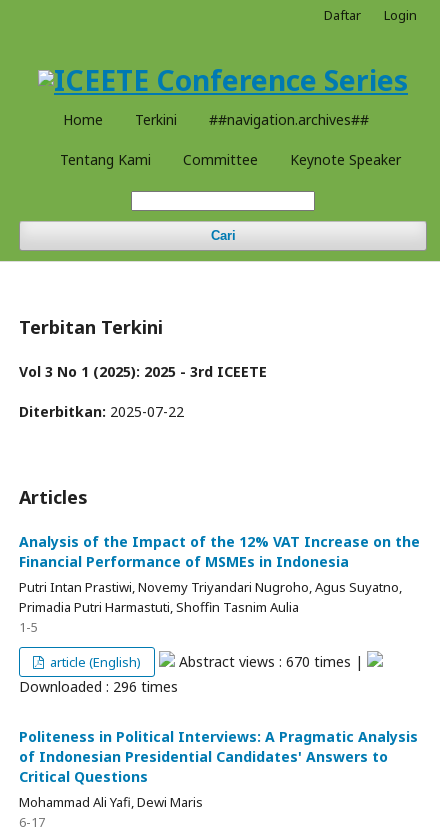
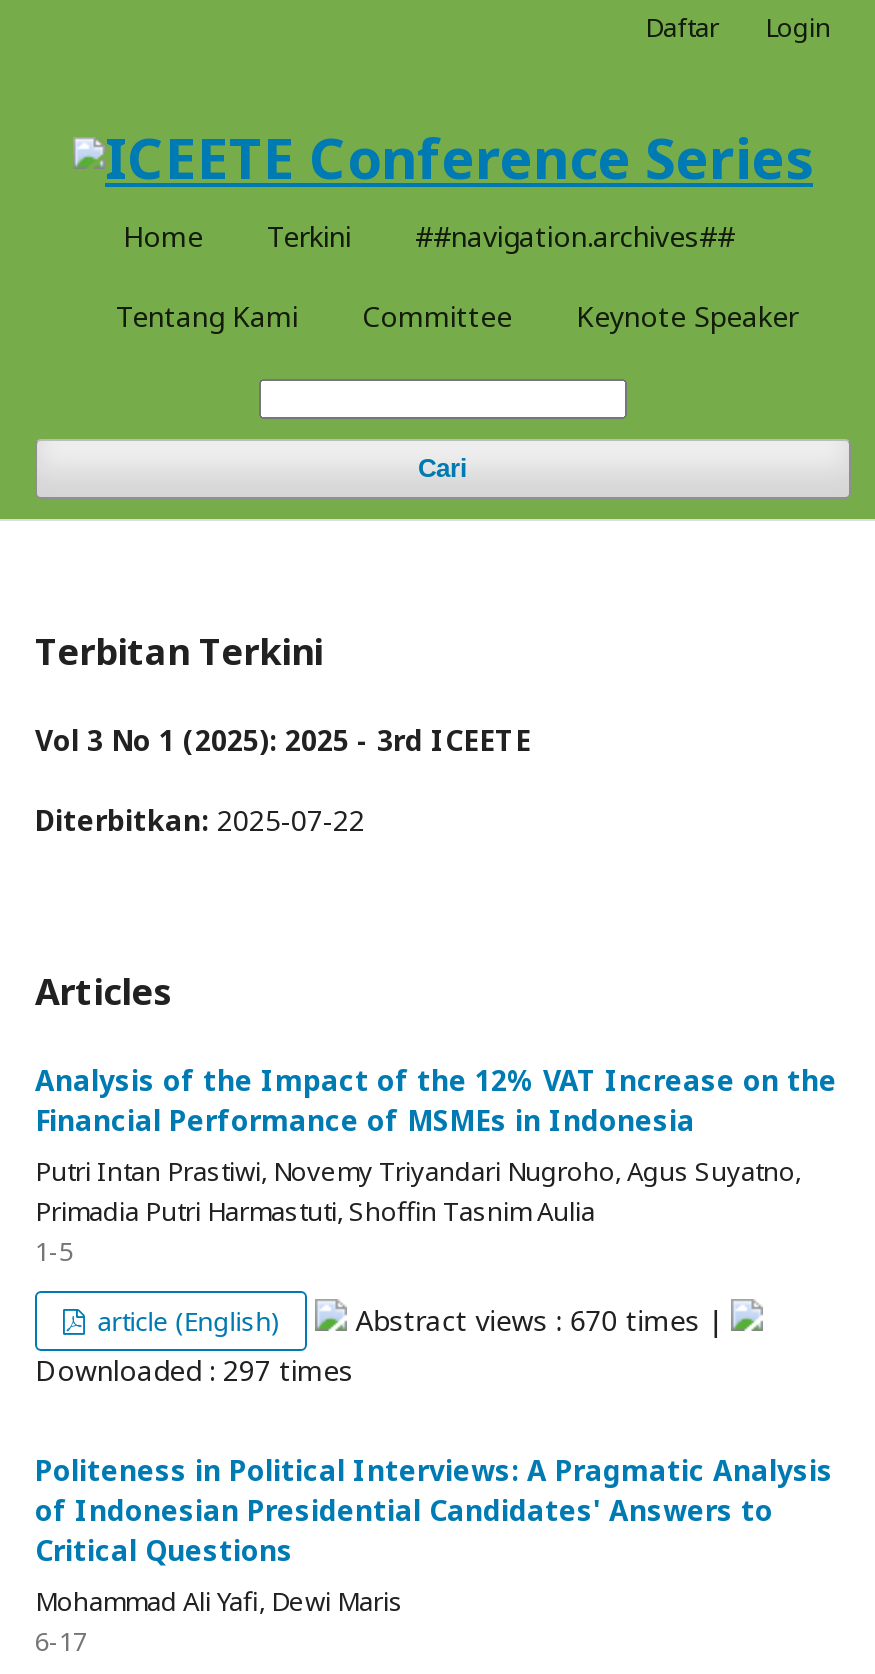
- Downloaded : 296 times
+ Downloaded : 297 times
